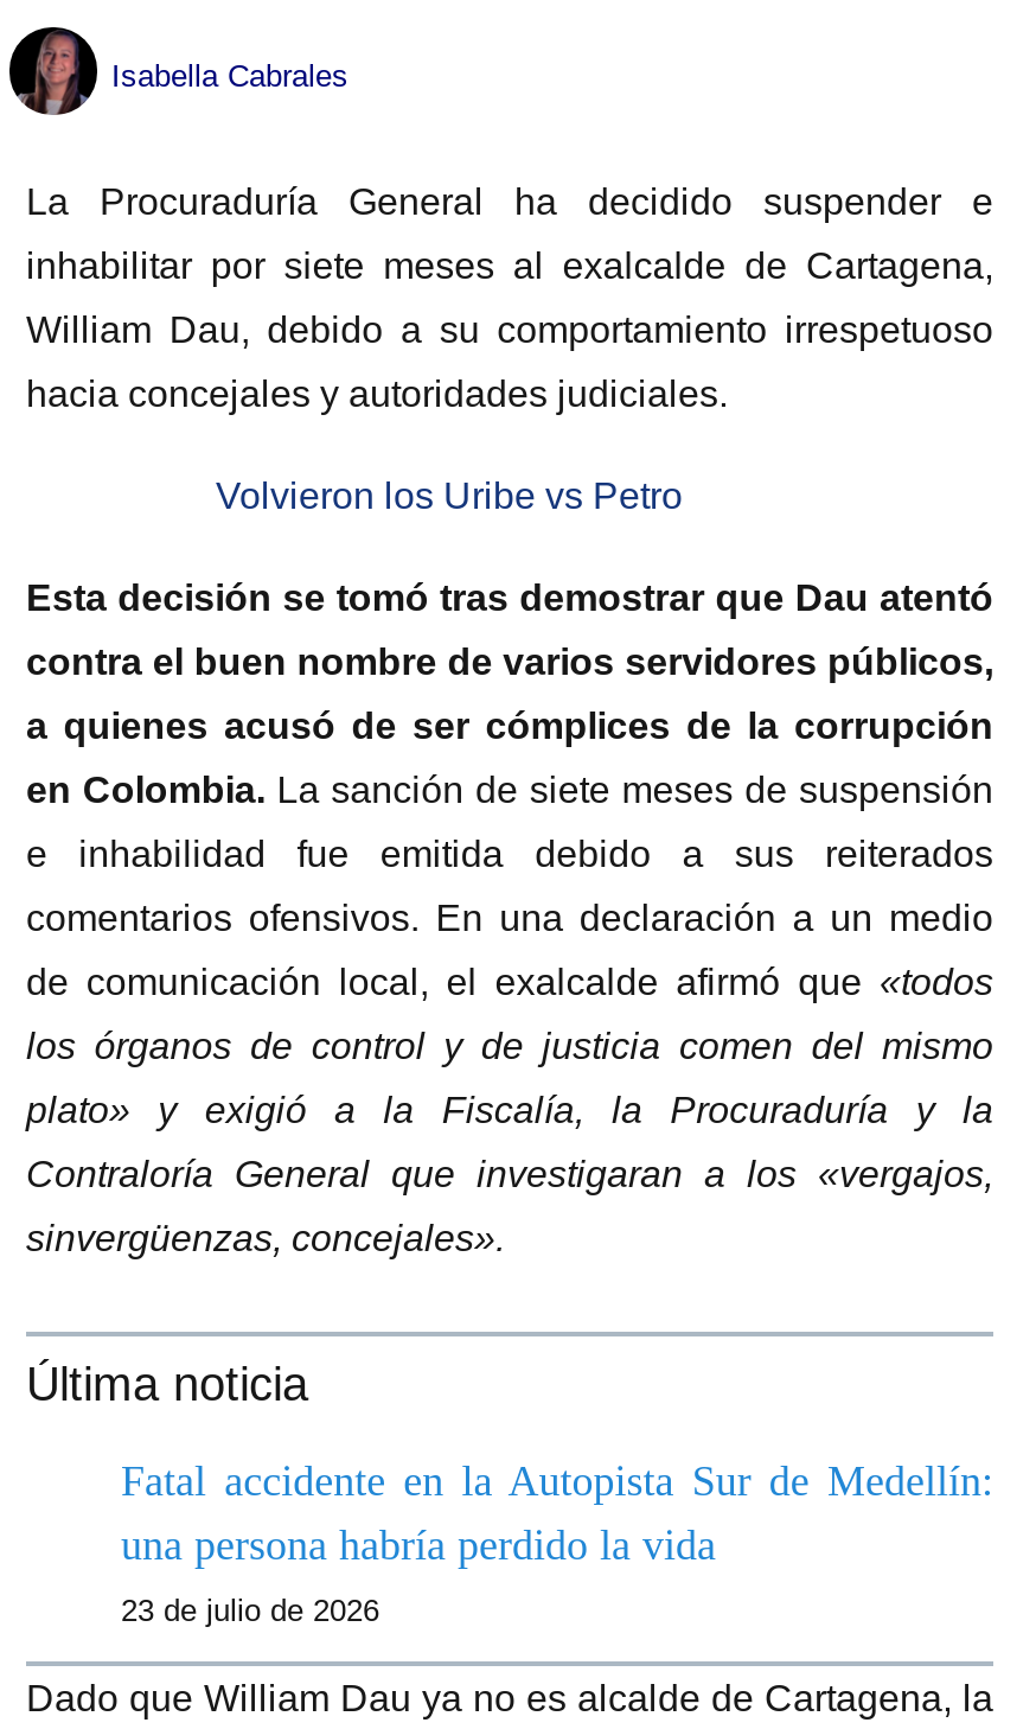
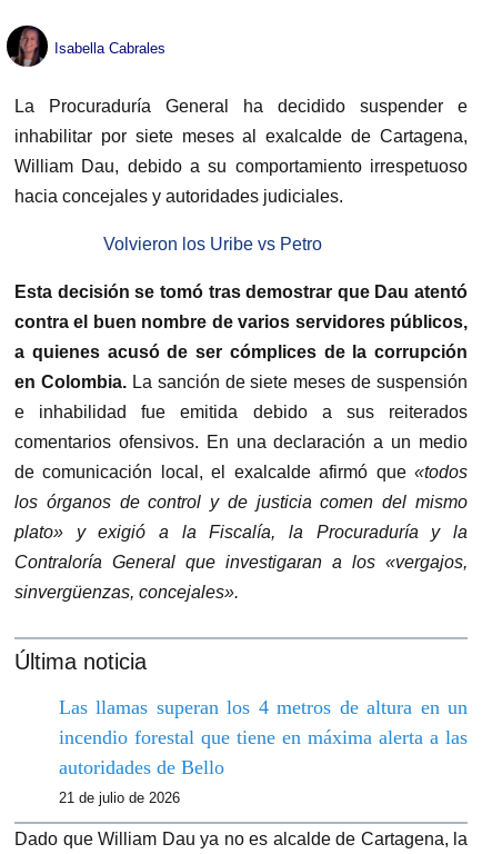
- Fatal accidente en la Autopista Sur de Medellín:
- una persona habría perdido la vida
+ Las llamas superan los 4 metros de altura en un
+ incendio forestal que tiene en máxima alerta a las
+ autoridades de Bello

- 23 de julio de 2026
+ 21 de julio de 2026
